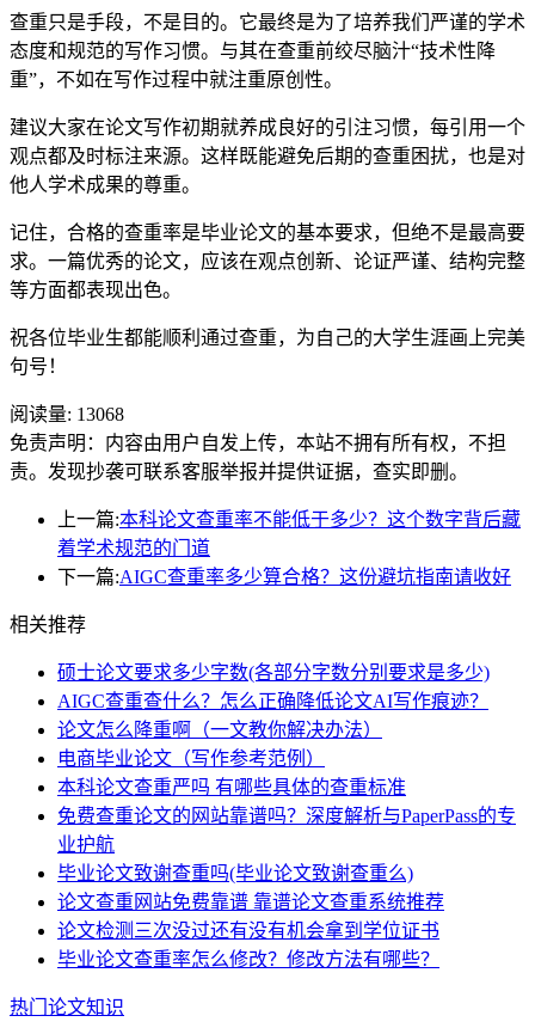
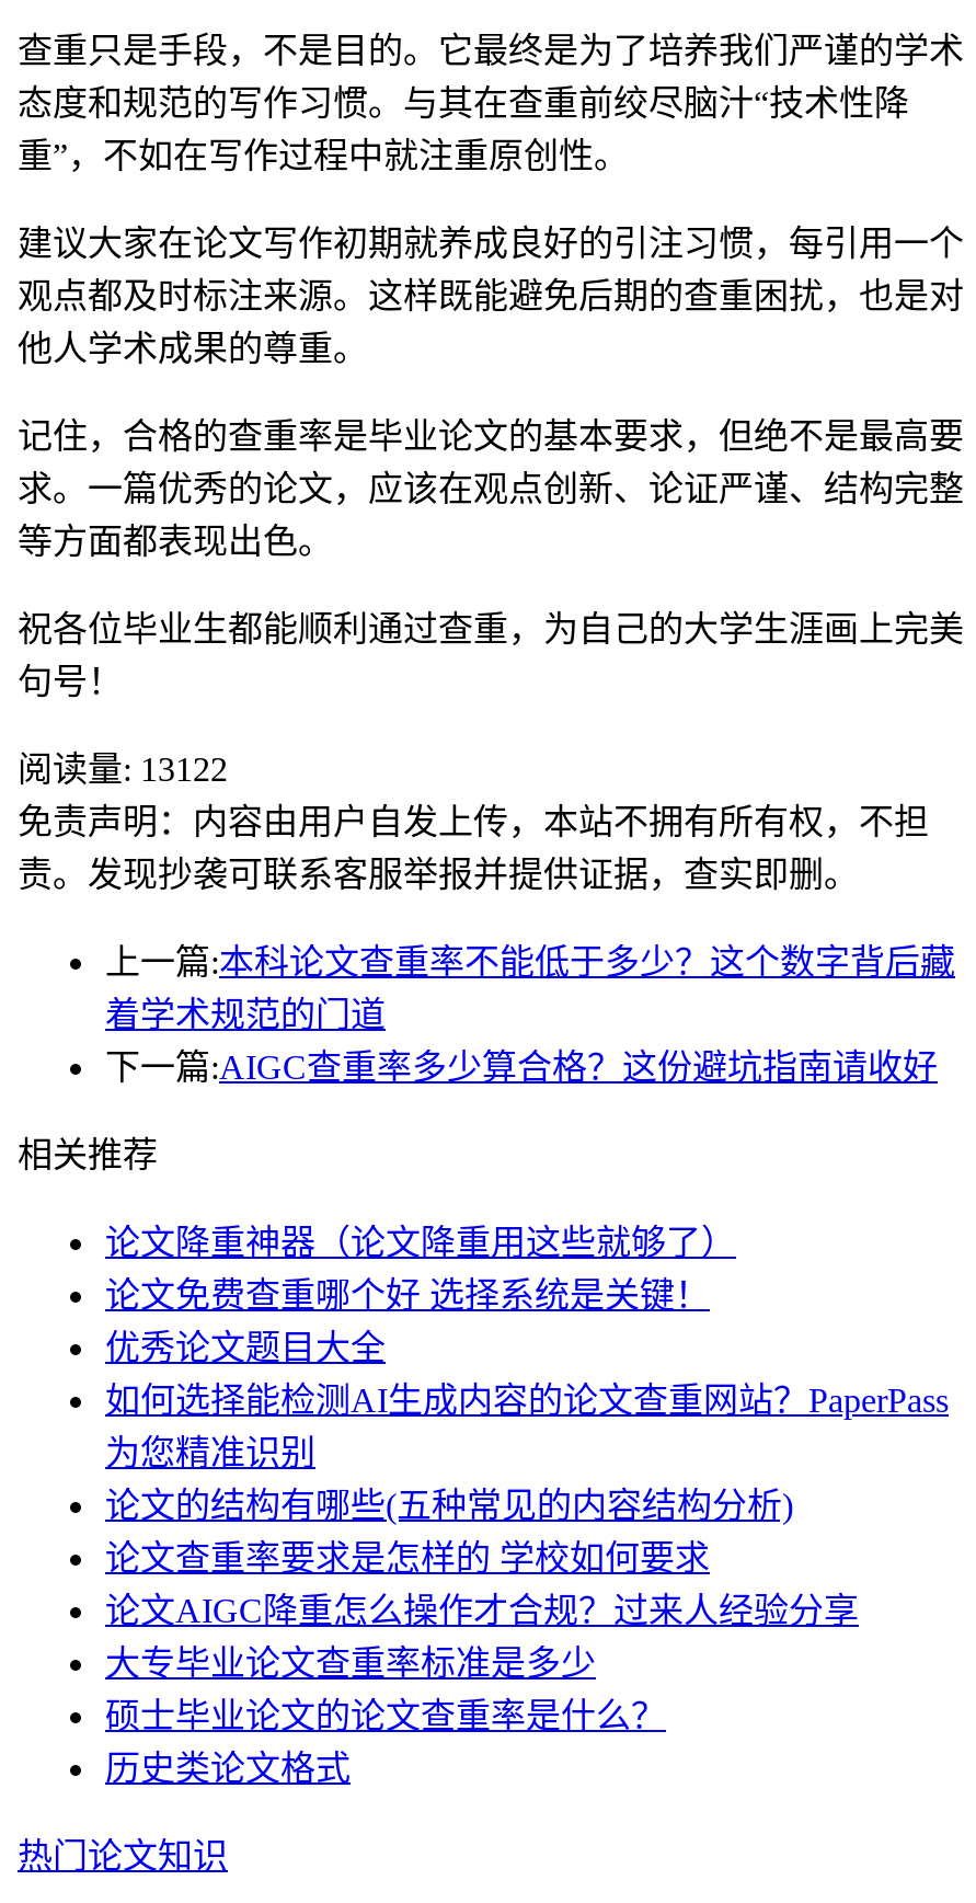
- 阅读量: 13068
+ 阅读量: 13122

- 硕士论文要求多少字数(各部分字数分别要求是多少)
- AIGC查重查什么？怎么正确降低论文AI写作痕迹？
- 论文怎么降重啊（一文教你解决办法）
- 电商毕业论文（写作参考范例）
- 本科论文查重严吗 有哪些具体的查重标准
- 免费查重论文的网站靠谱吗？深度解析与PaperPass的专
- 业护航
- 毕业论文致谢查重吗(毕业论文致谢查重么)
- 论文查重网站免费靠谱 靠谱论文查重系统推荐
- 论文检测三次没过还有没有机会拿到学位证书
- 毕业论文查重率怎么修改？修改方法有哪些？
+ 论文降重神器（论文降重用这些就够了）
+ 论文免费查重哪个好 选择系统是关键！
+ 优秀论文题目大全
+ 如何选择能检测AI生成内容的论文查重网站？PaperPass
+ 为您精准识别
+ 论文的结构有哪些(五种常见的内容结构分析)
+ 论文查重率要求是怎样的 学校如何要求
+ 论文AIGC降重怎么操作才合规？过来人经验分享
+ 大专毕业论文查重率标准是多少
+ 硕士毕业论文的论文查重率是什么？
+ 历史类论文格式
